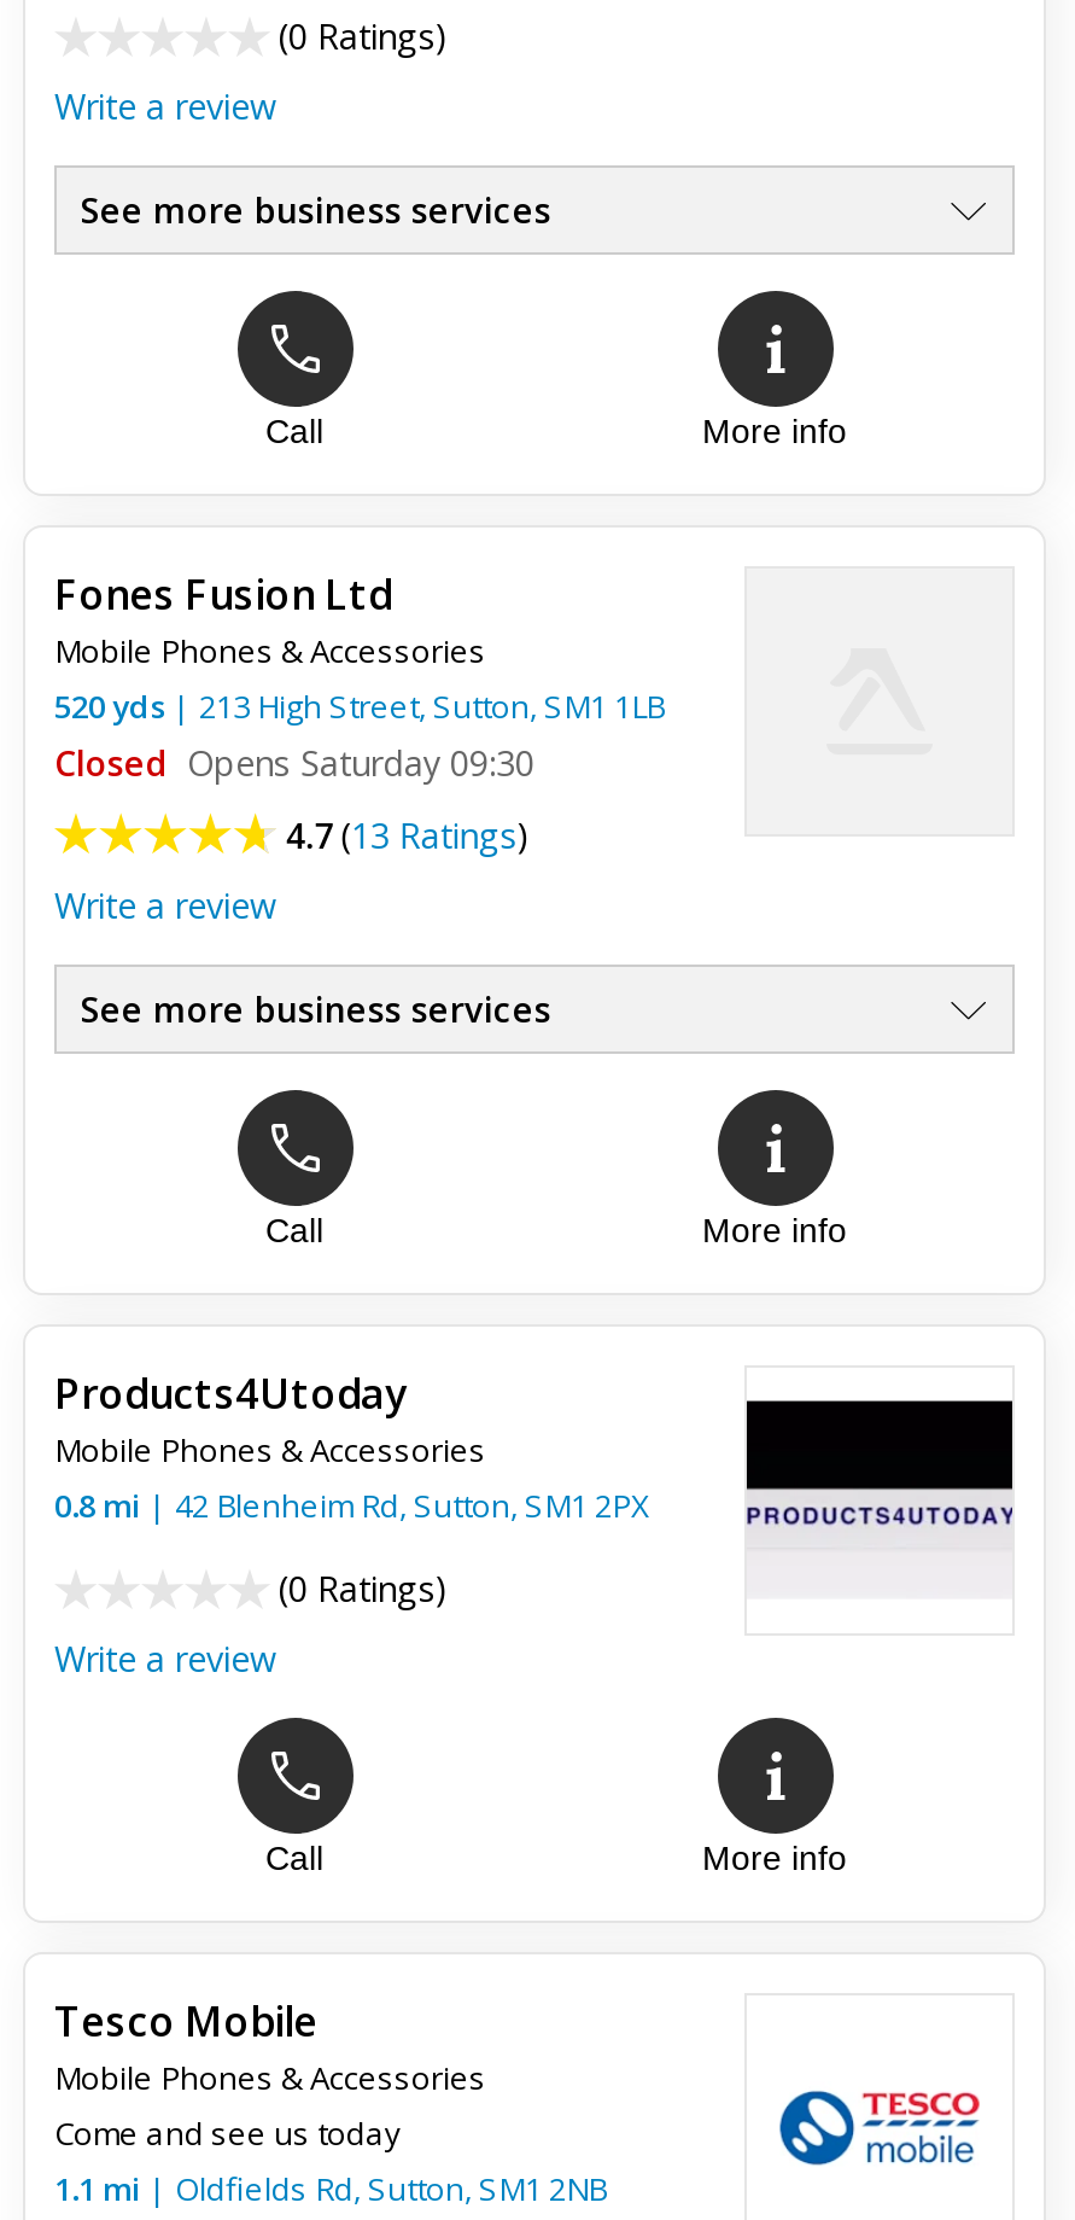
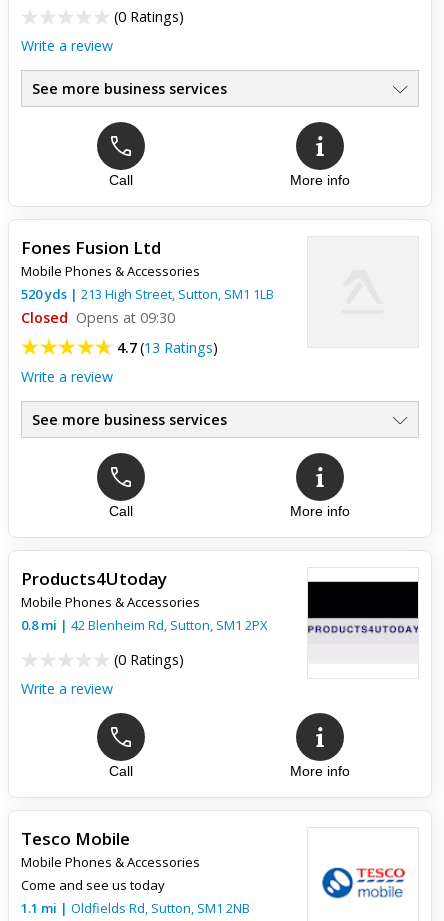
- Closed Opens Saturday 09:30
+ Closed Opens at 09:30
